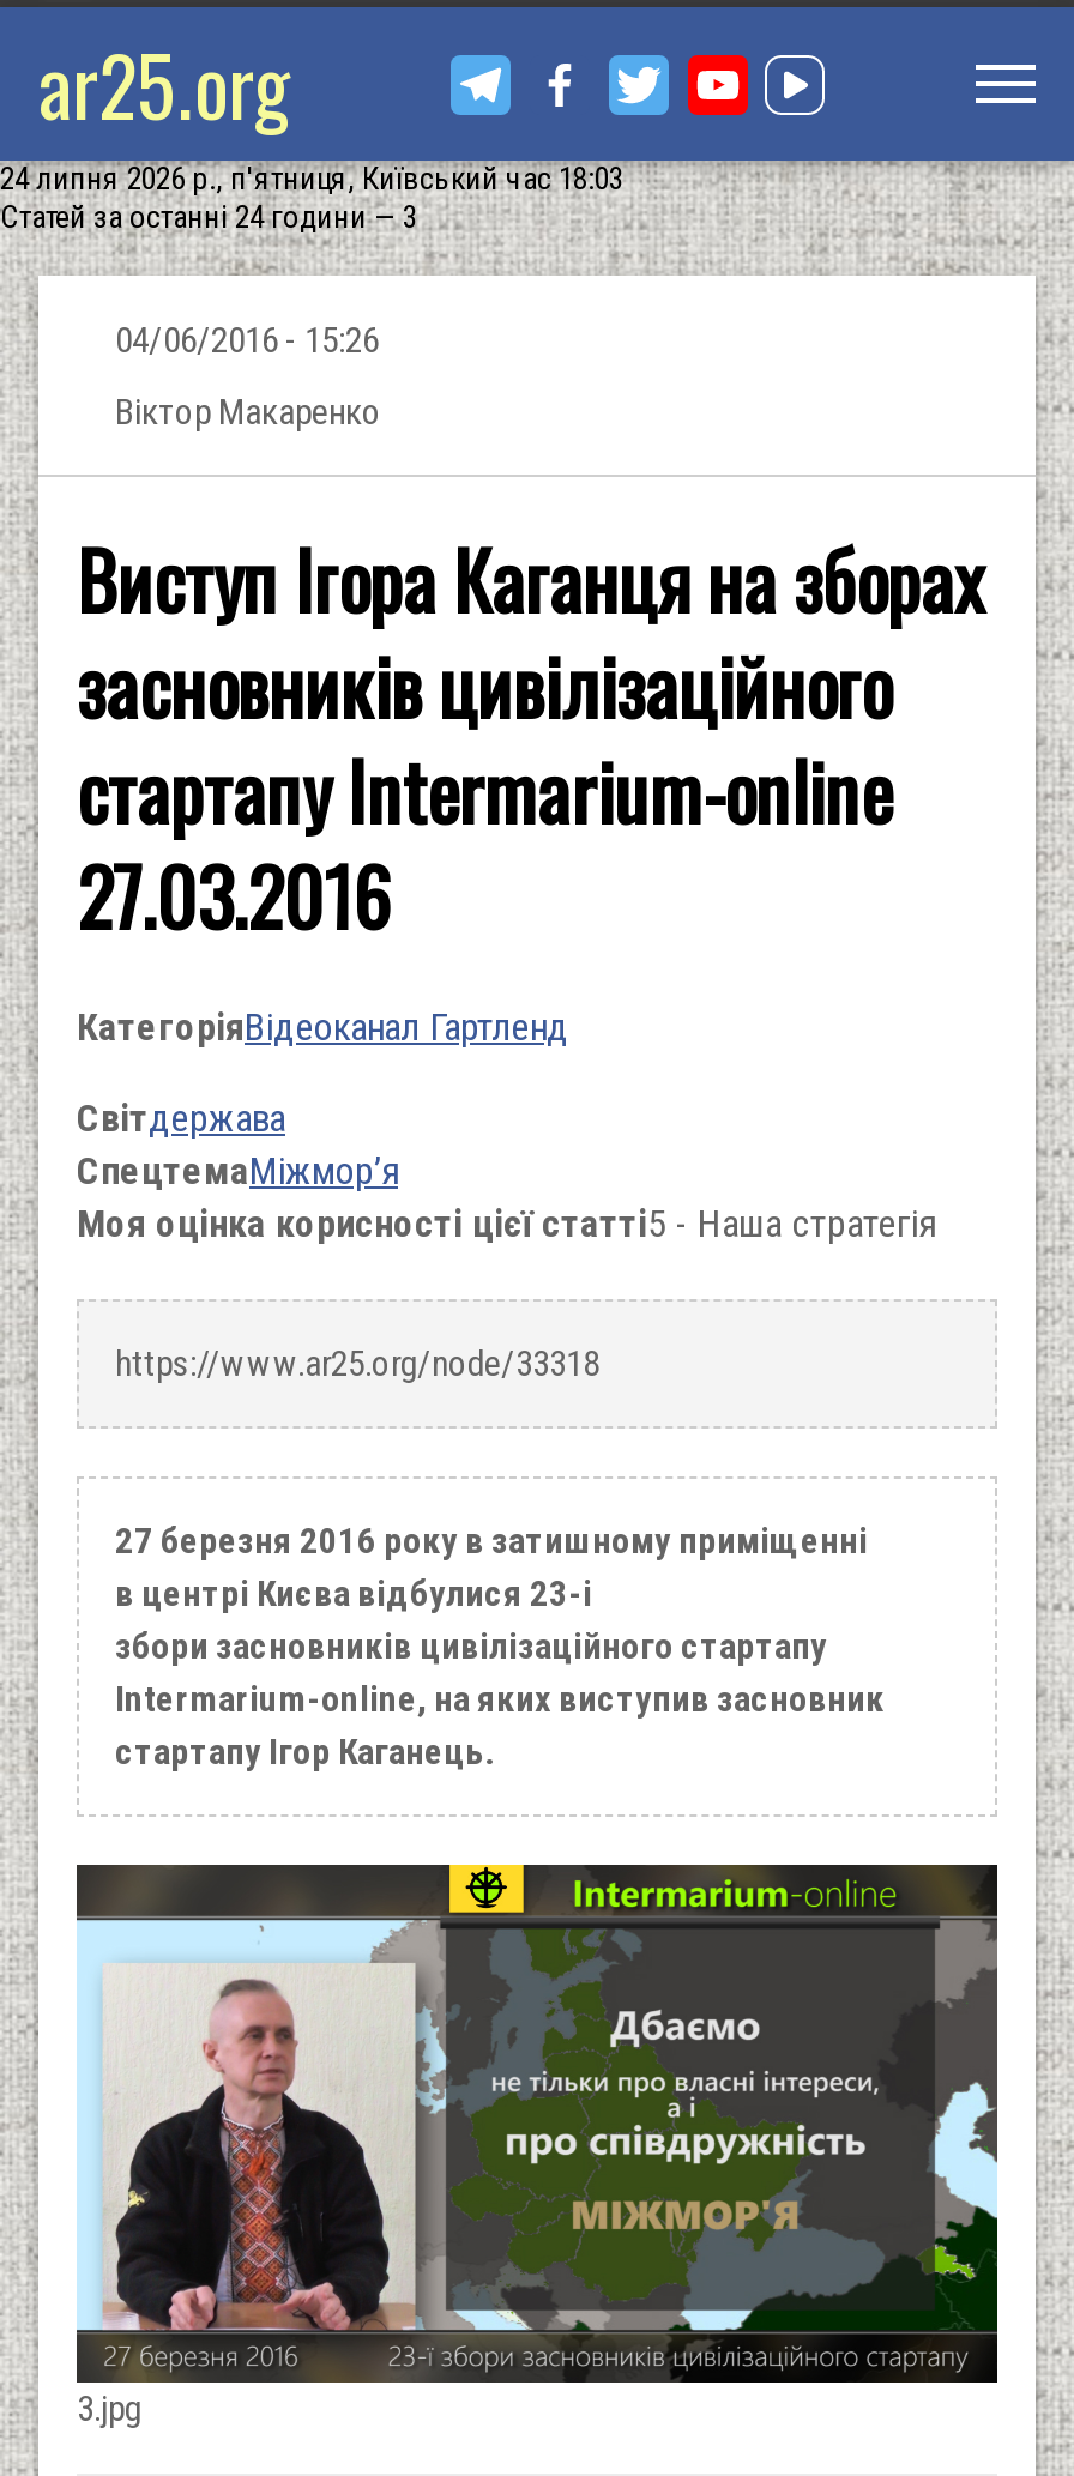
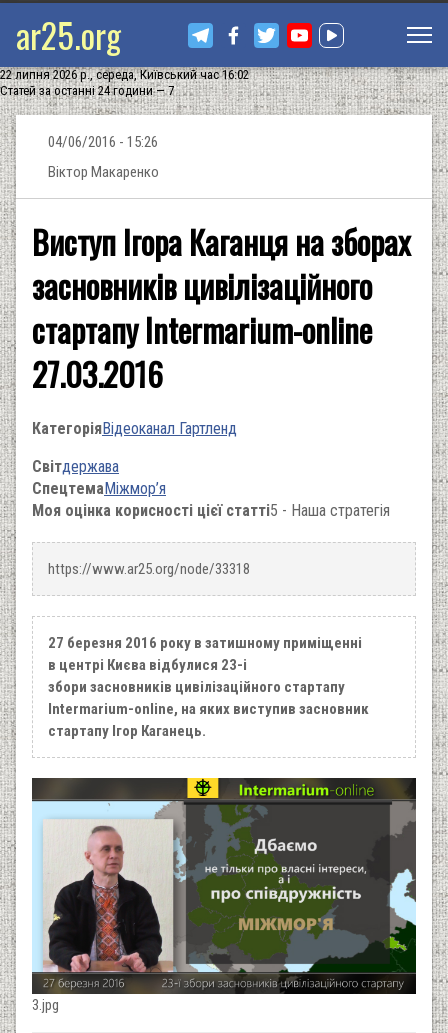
- 24 липня 2026 р., п'ятниця, Київський час 18:03
+ 22 липня 2026 р., середа, Київський час 16:02

- Статей за останні 24 години — 3
+ Статей за останні 24 години — 7
